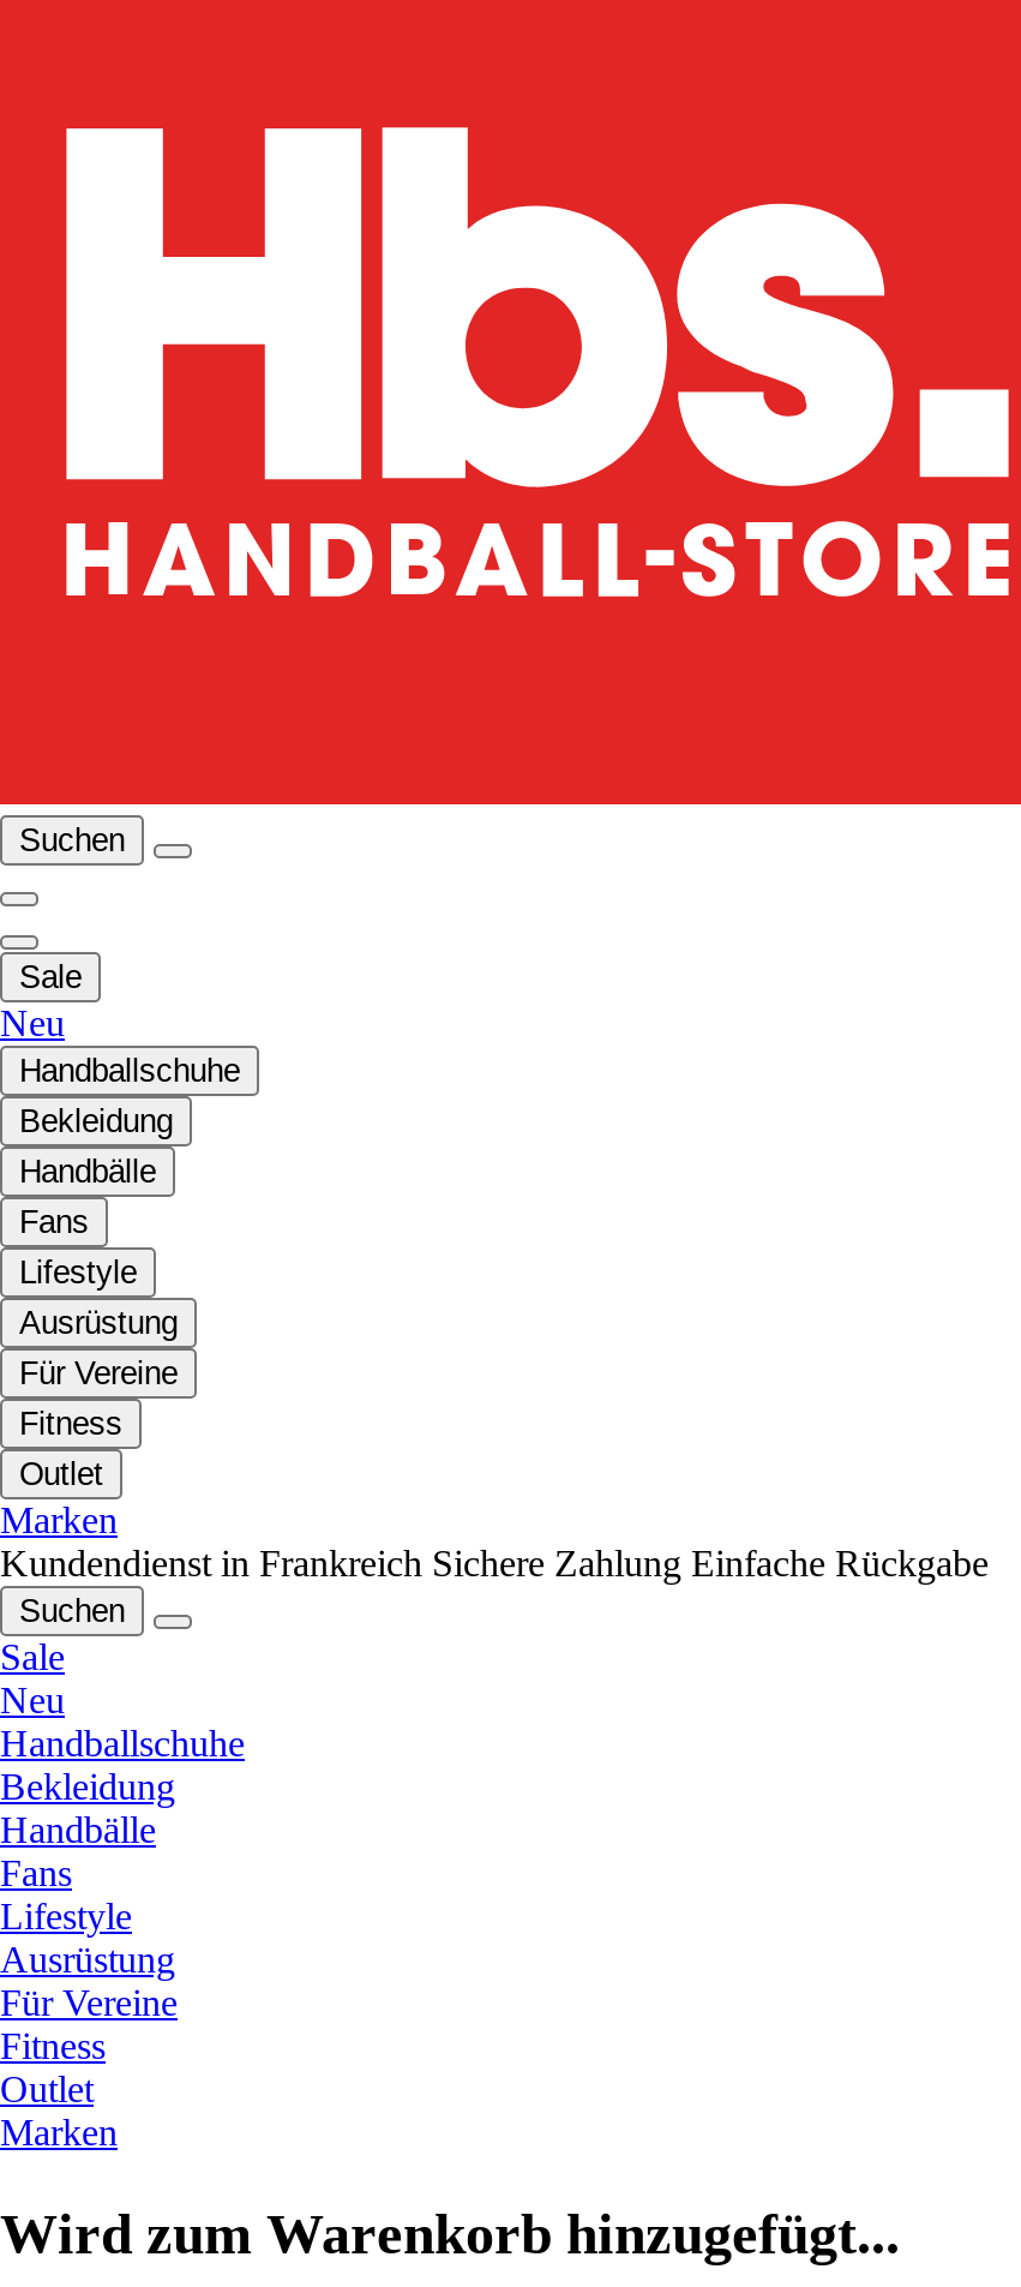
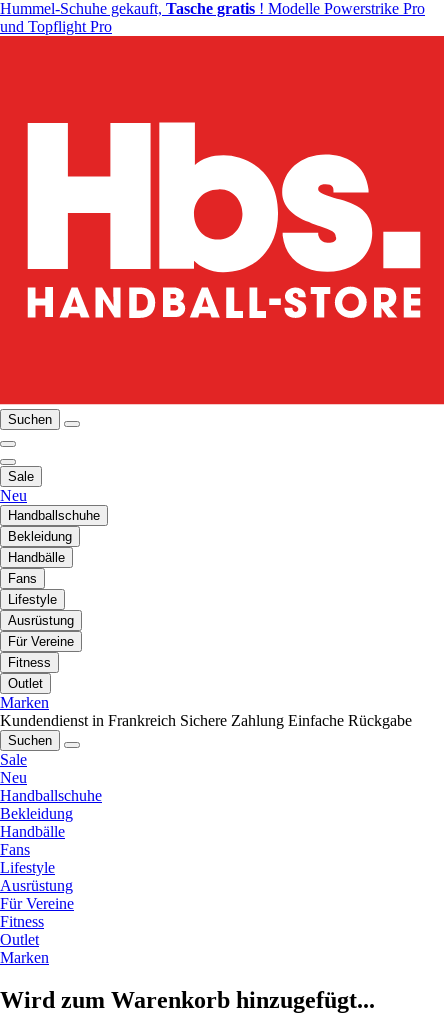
+ Hummel-Schuhe gekauft, Tasche gratis! Modelle Powerstrike Pro
+ und Topflight Pro
